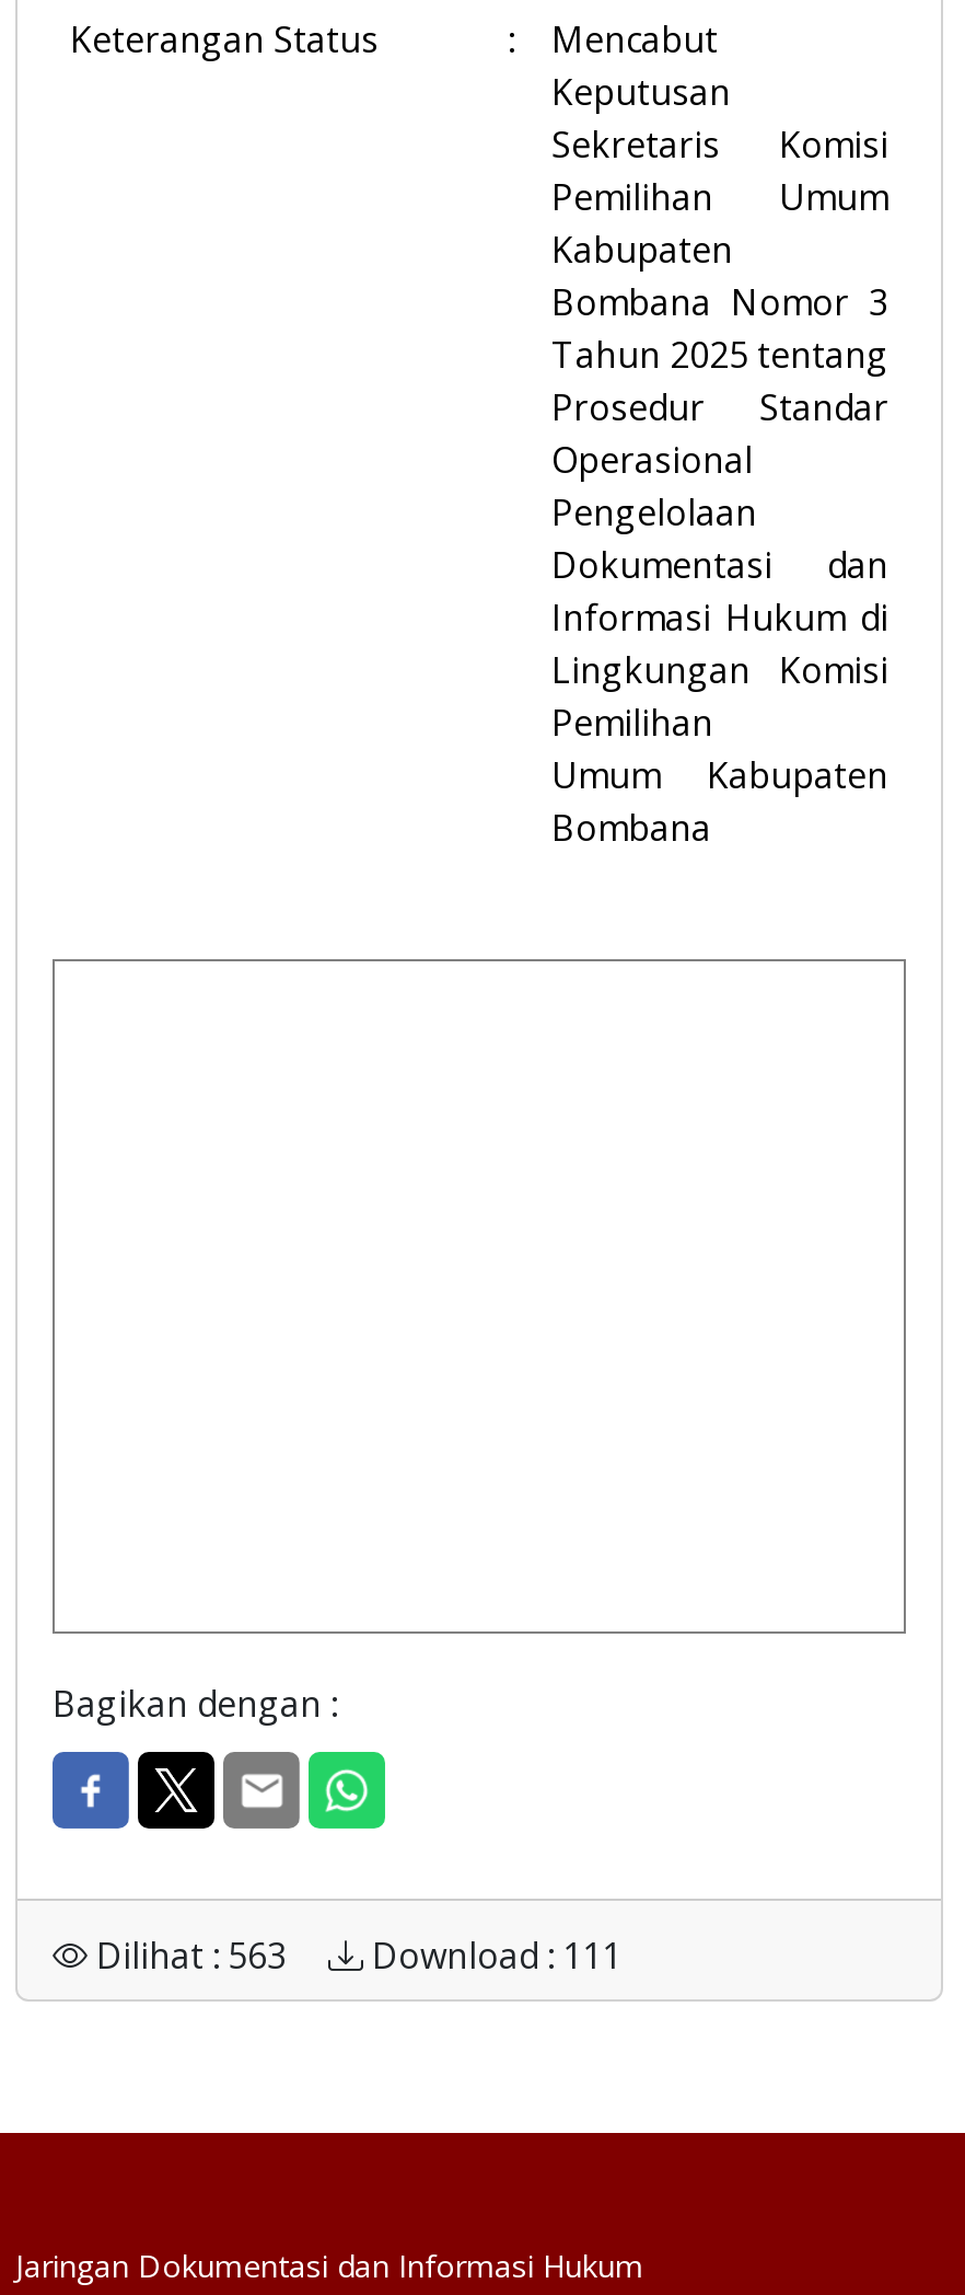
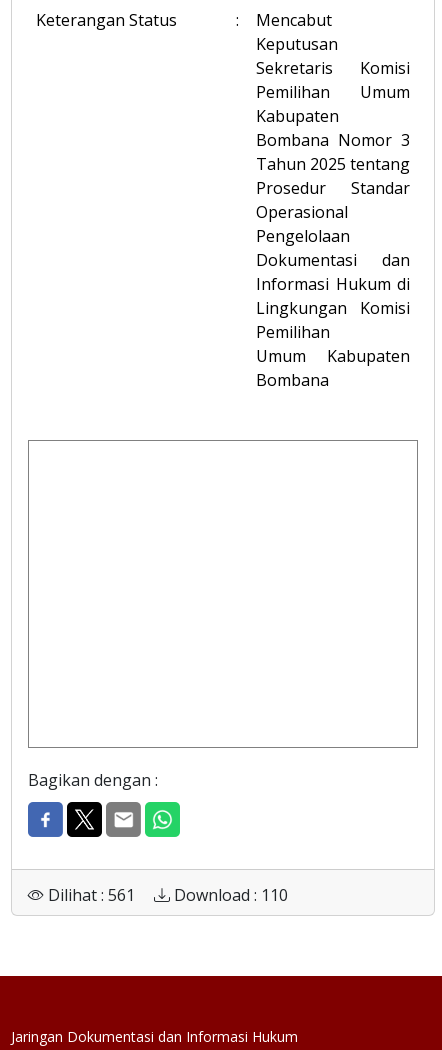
- Dilihat : 563
+ Dilihat : 561

- Download : 111
+ Download : 110
